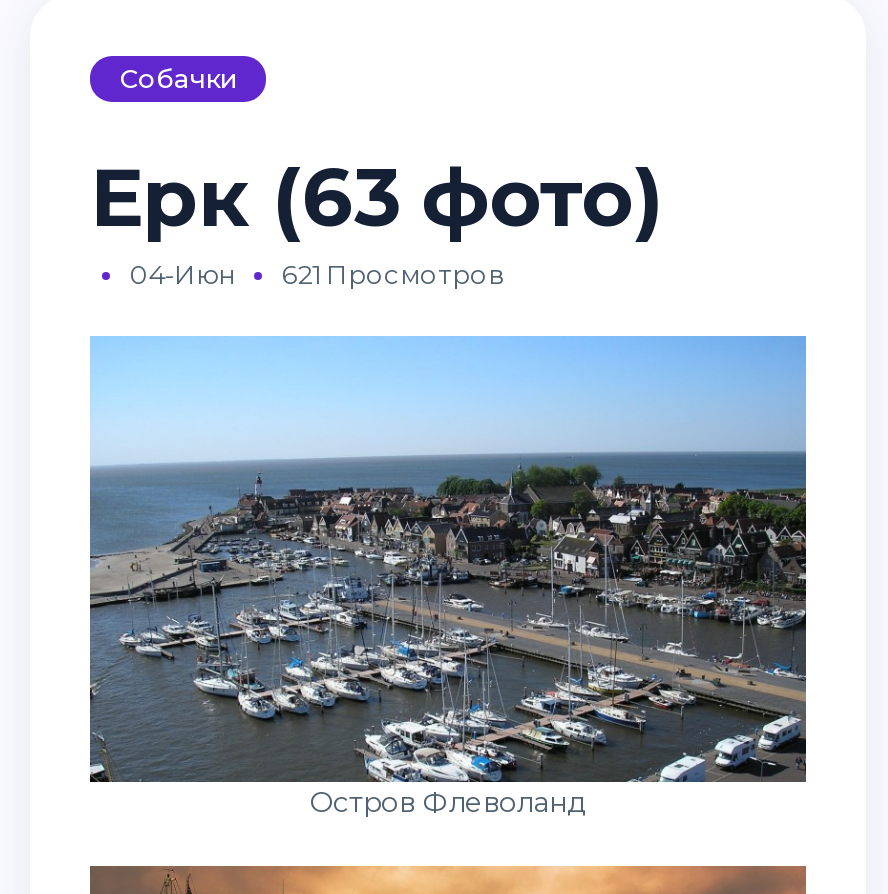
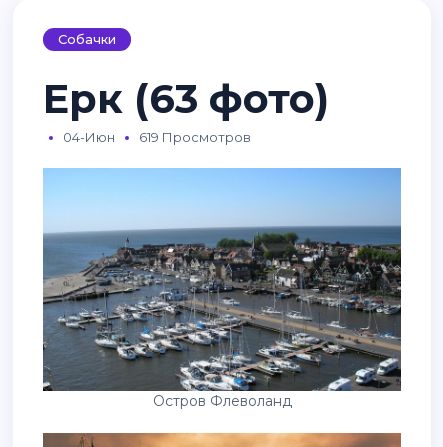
- 04-Июн 621 Просмотров
+ 04-Июн 619 Просмотров
